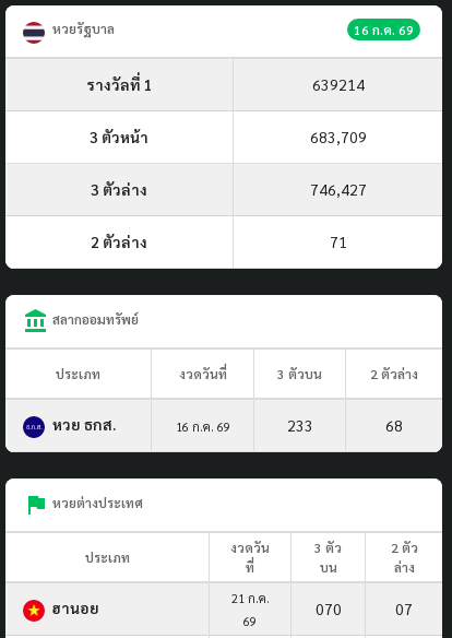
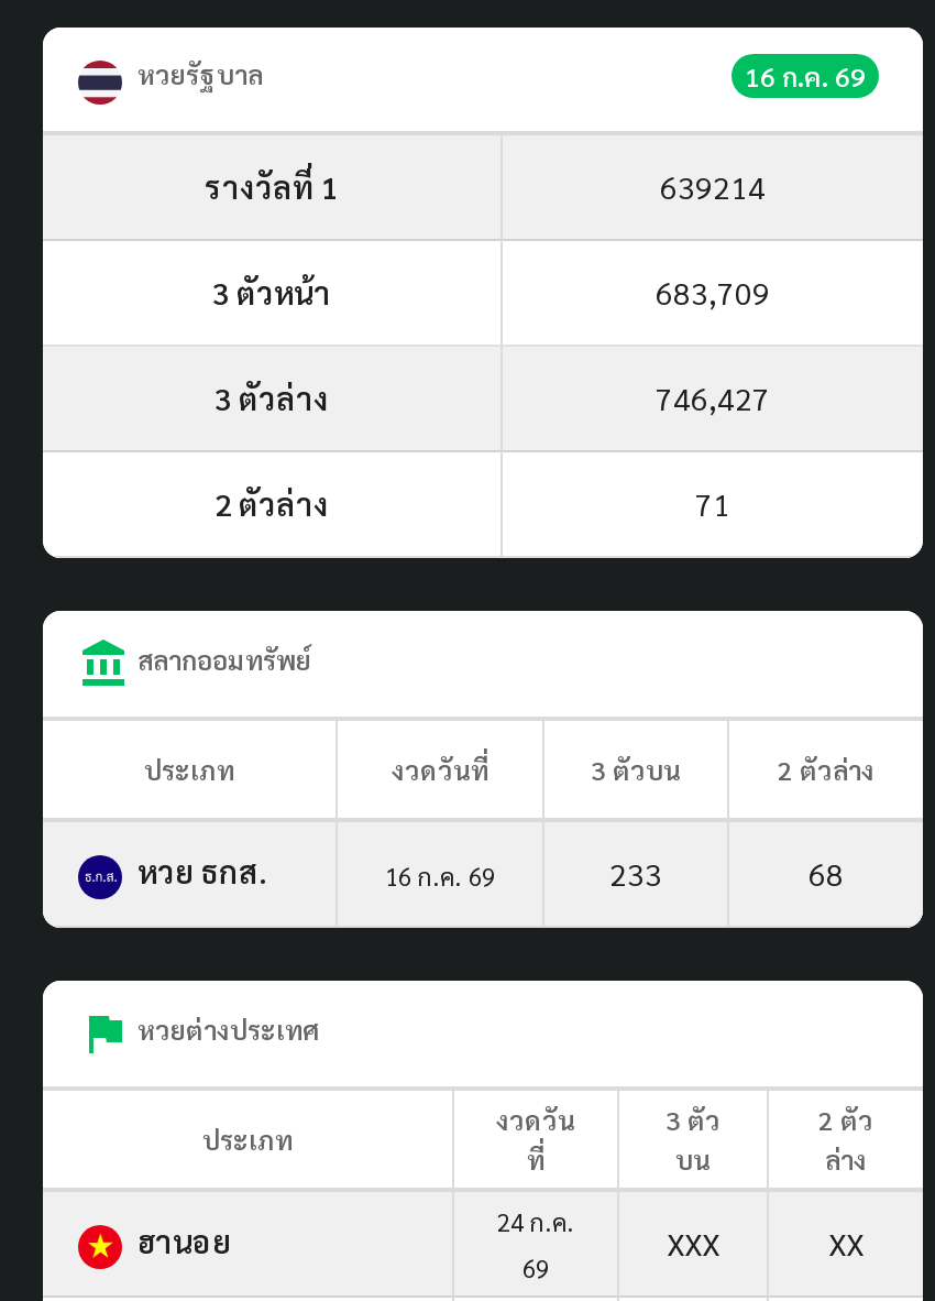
- 21 ก.ค.
+ 24 ก.ค.

- 070
- 07
+ XXX
+ XX
